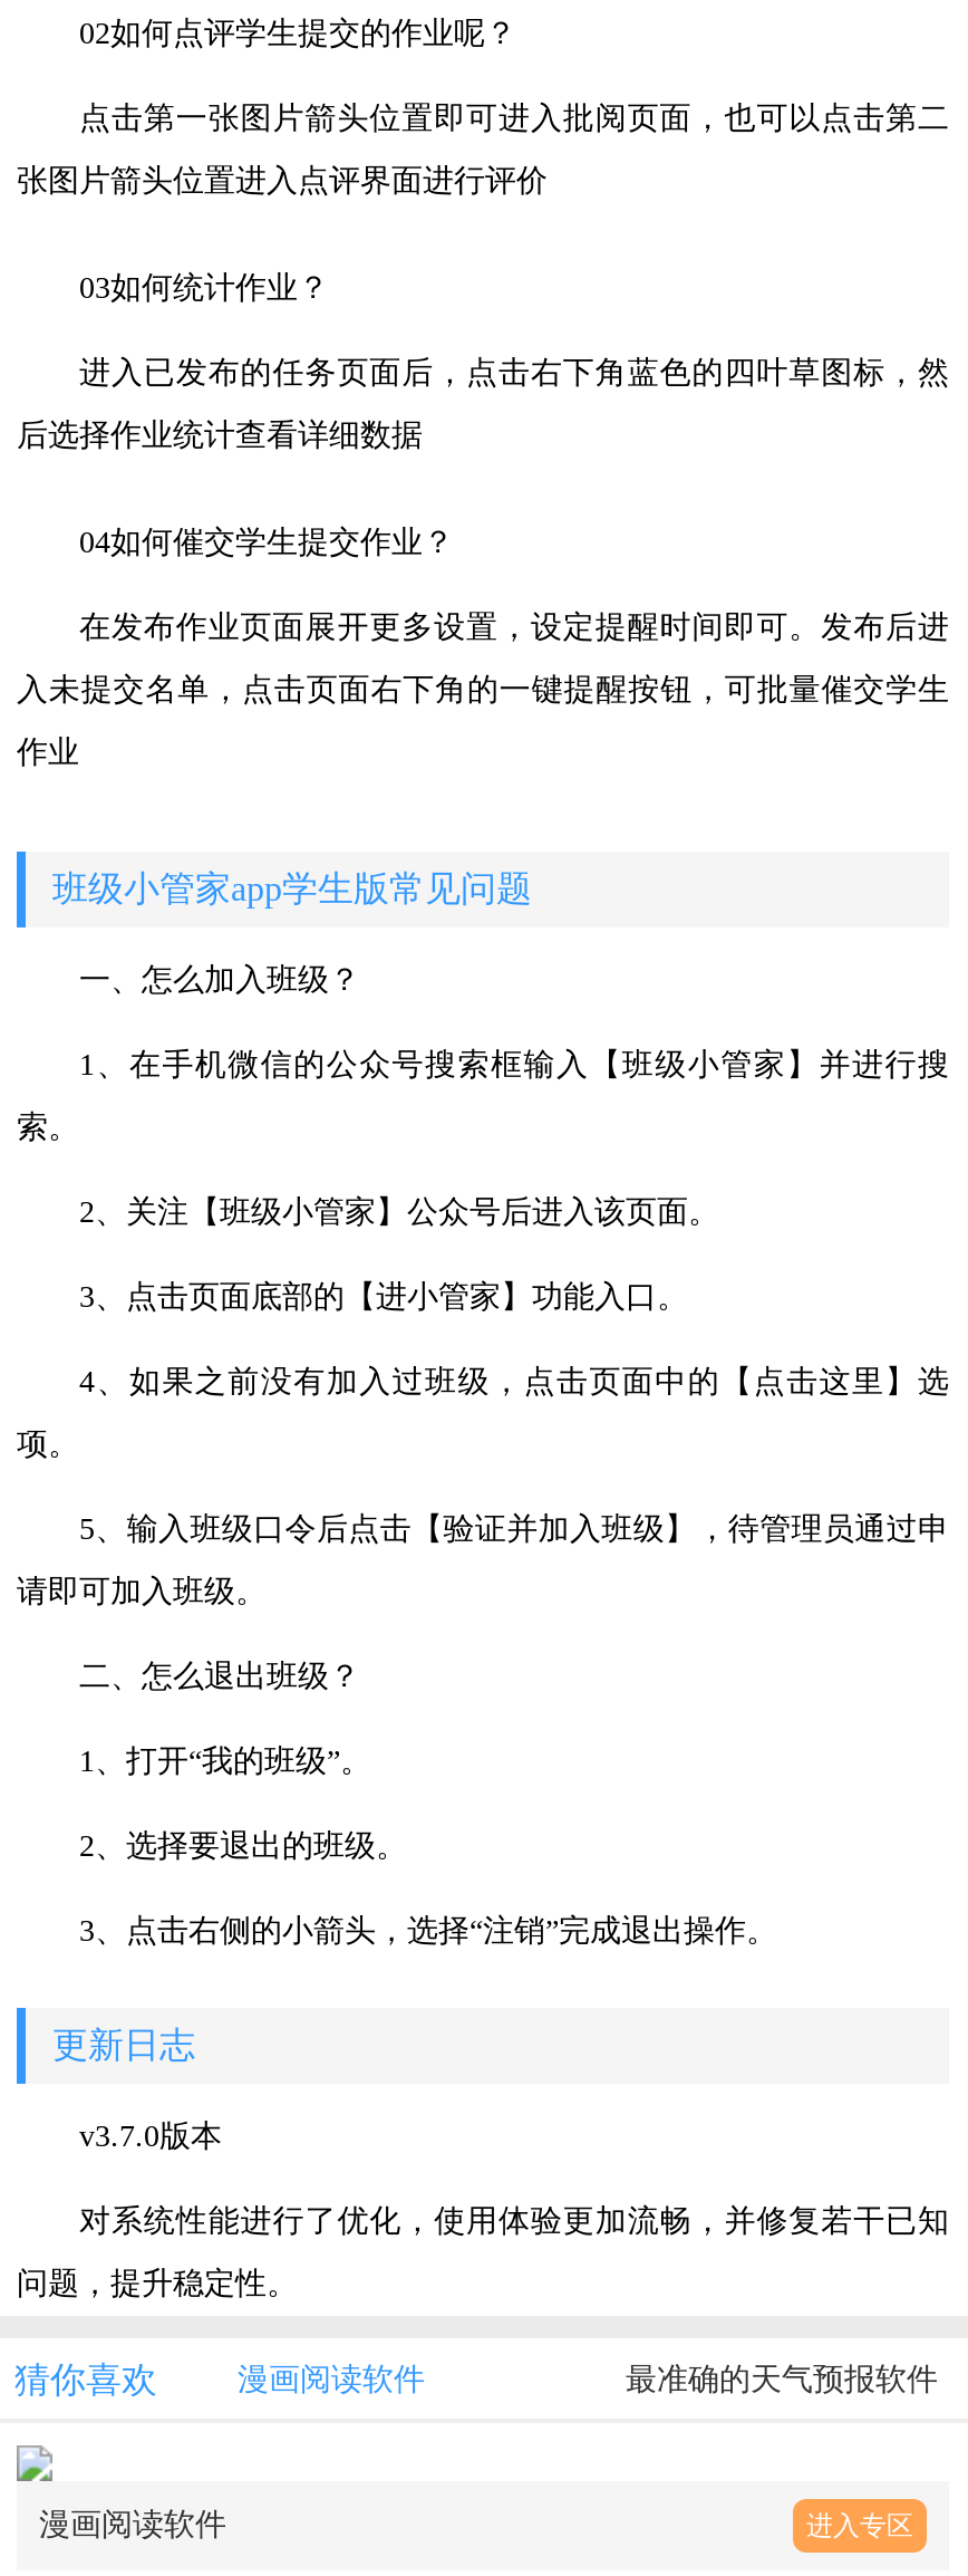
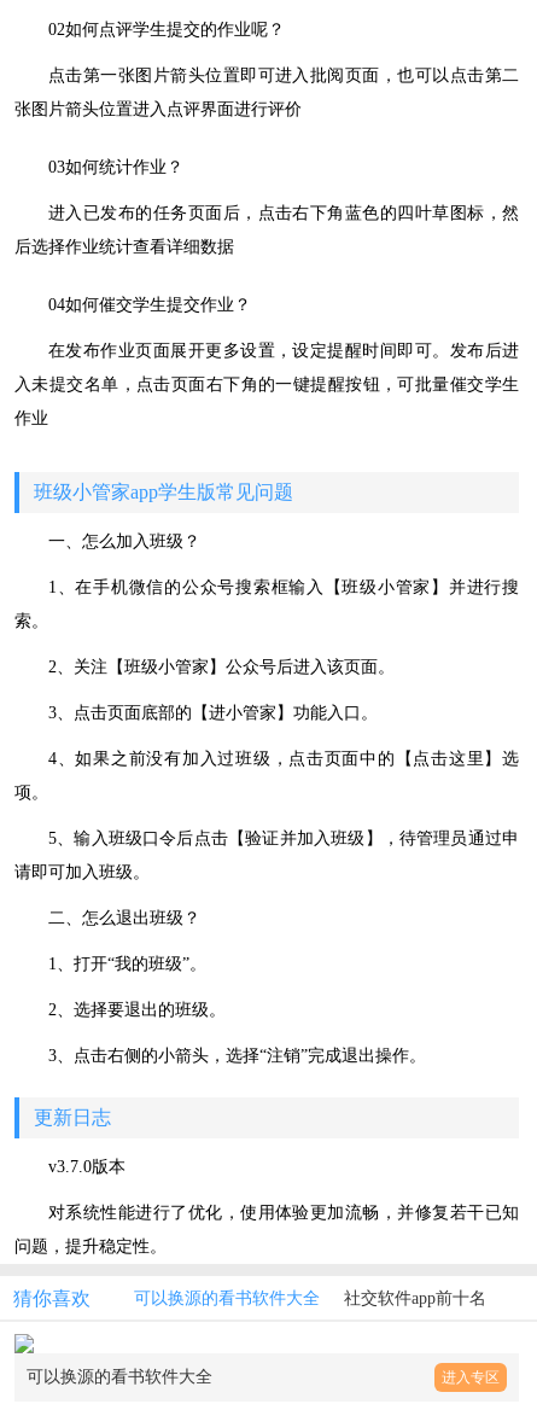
- 漫画阅读软件
- 最准确的天气预报软件
+ 可以换源的看书软件大全
+ 社交软件app前十名

- 漫画阅读软件
+ 可以换源的看书软件大全
